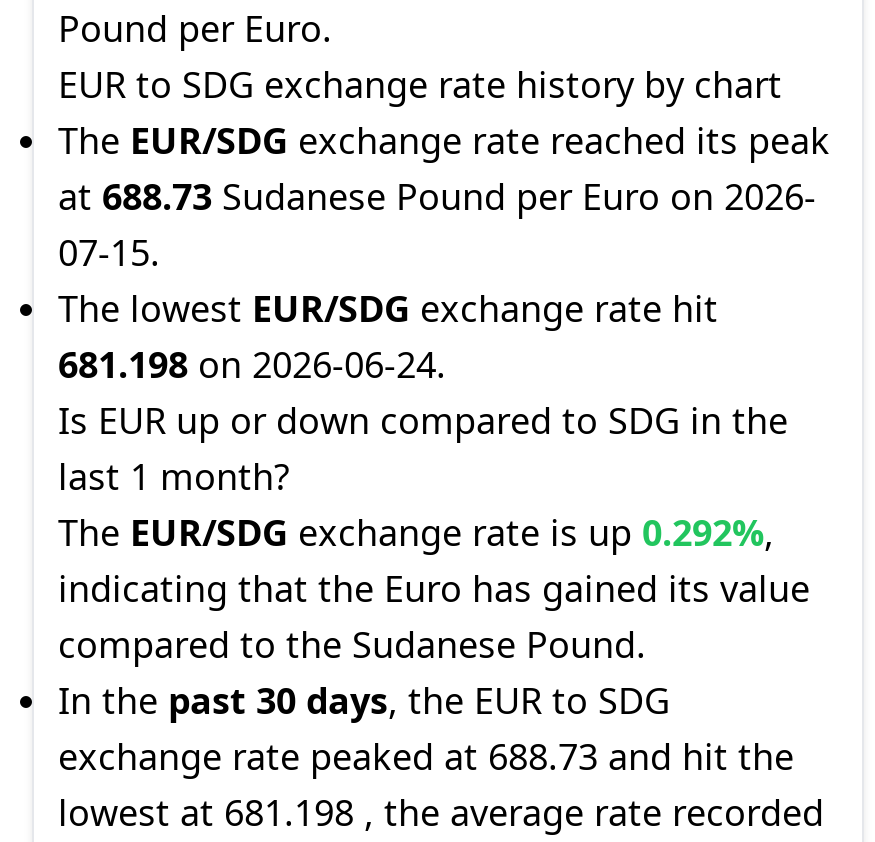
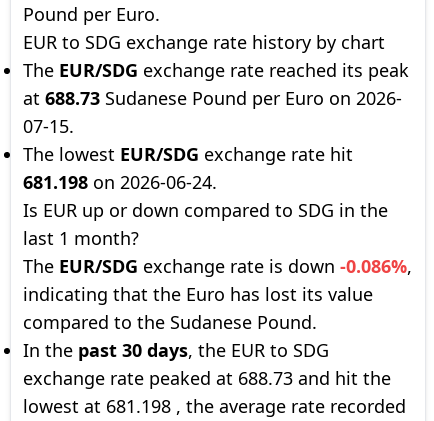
- The EUR/SDG exchange rate is up 0.292%,
+ The EUR/SDG exchange rate is down -0.086%,

- indicating that the Euro has gained its value
+ indicating that the Euro has lost its value
